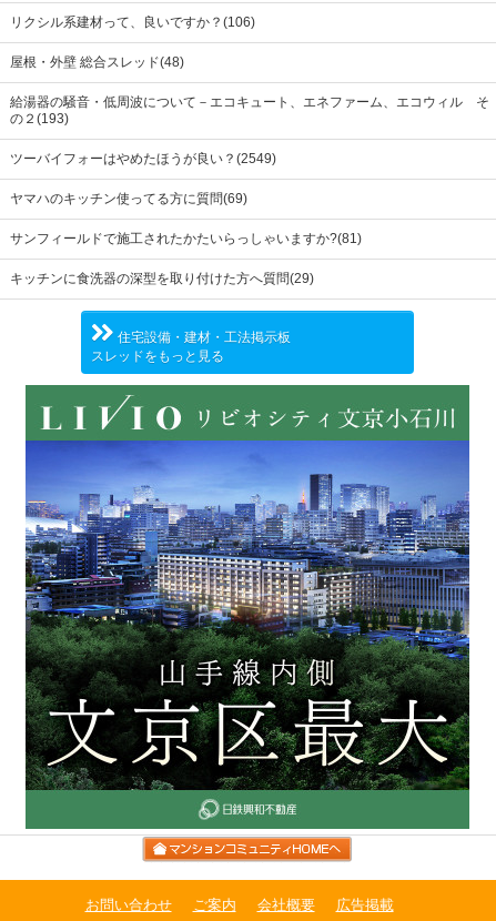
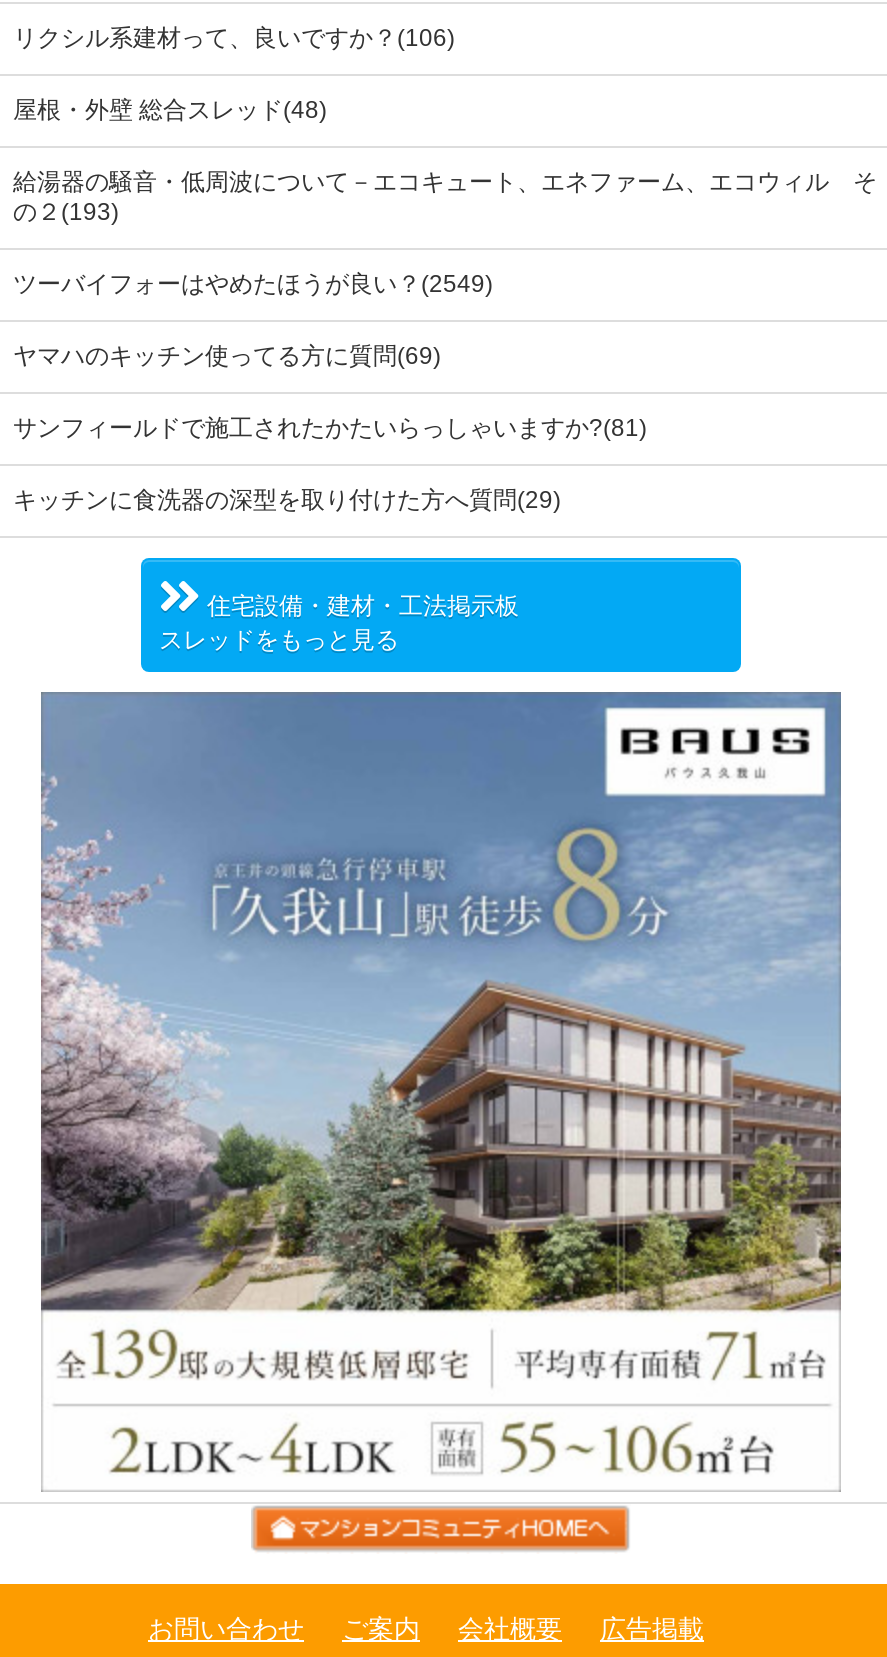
- [image]
+ [image]
